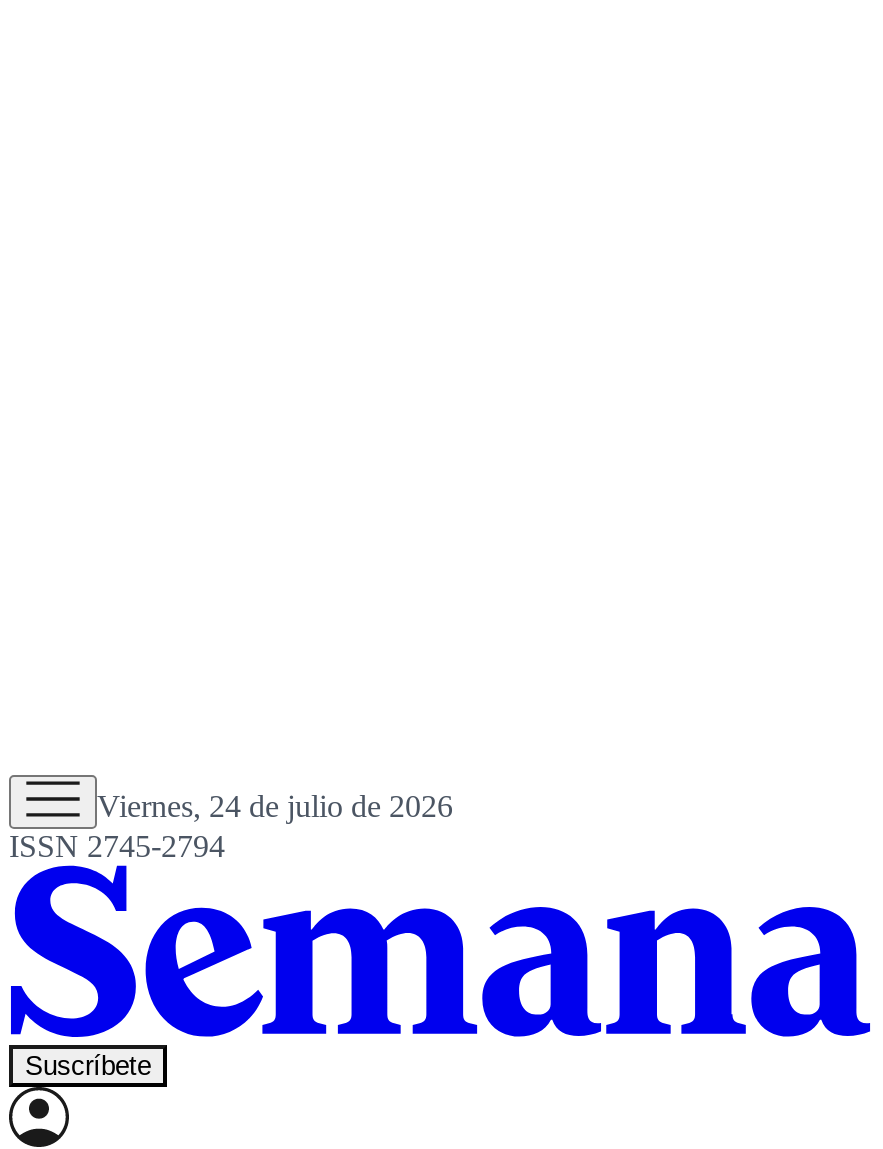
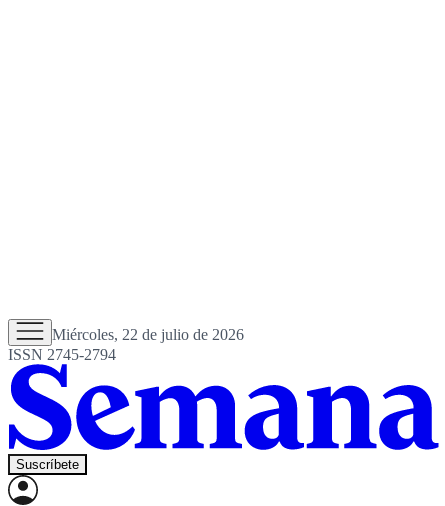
- Viernes, 24 de julio de 2026
+ Miércoles, 22 de julio de 2026
